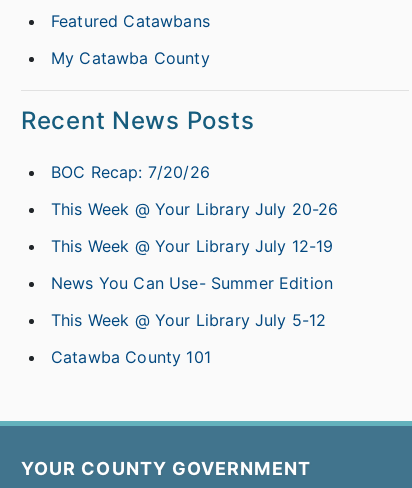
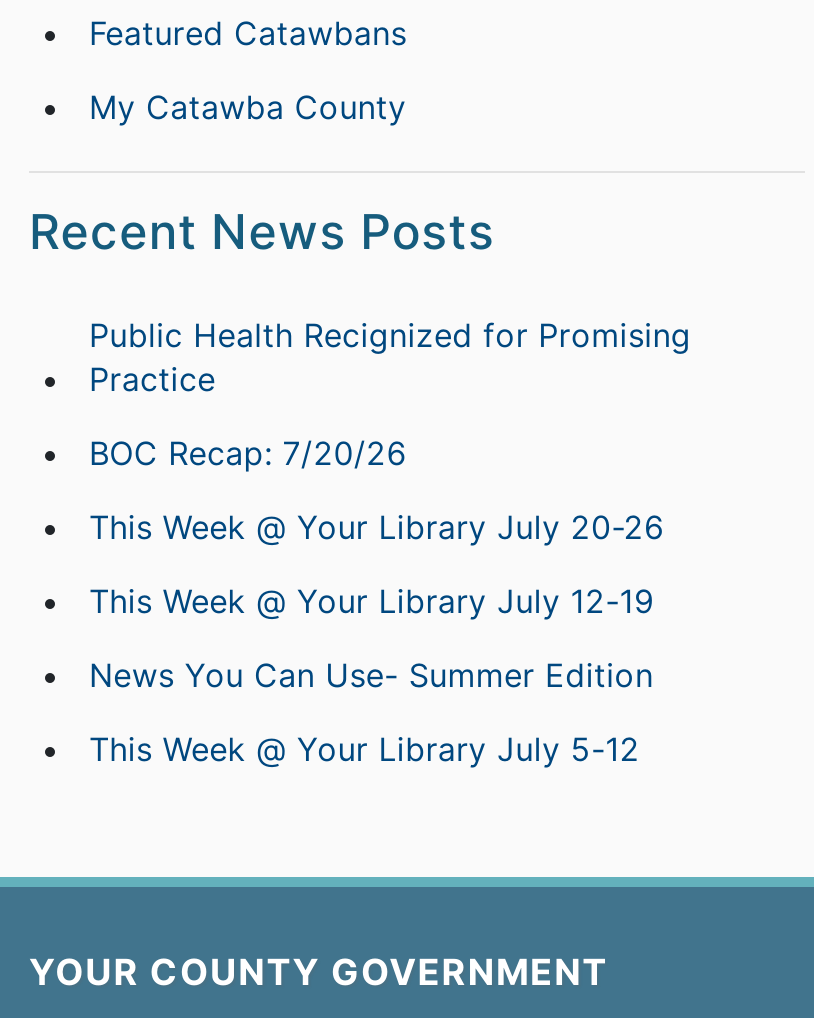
+ Public Health Recignized for Promising
+ Practice

moved down: BOC Recap: 7/20/26 | This Week @ Your Library July 20-26 | This Week @ Your Library July 12-19 | News You Can Use- Summer Edition | This Week @ Your Library July 5-12

- Catawba County 101
